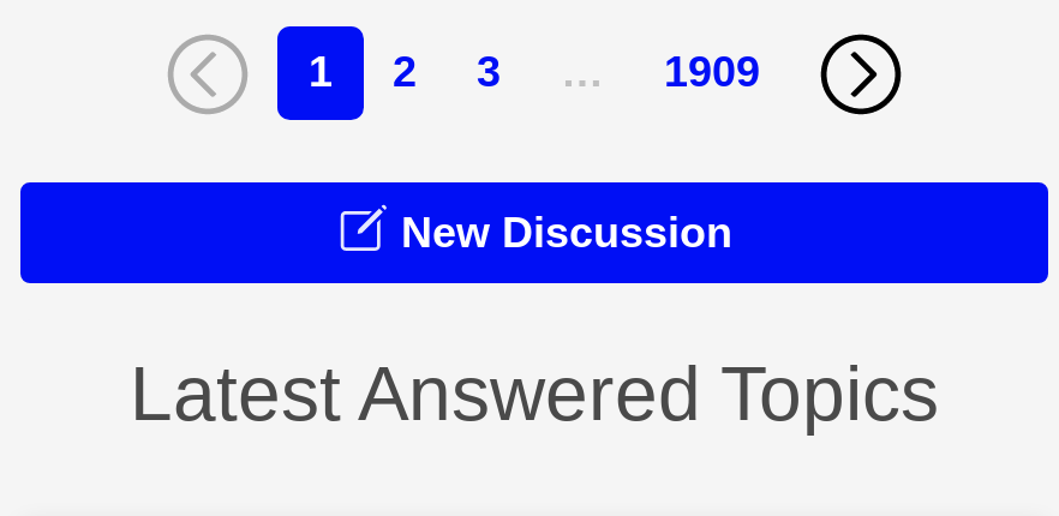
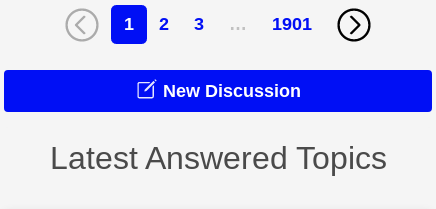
- 1909
+ 1901
